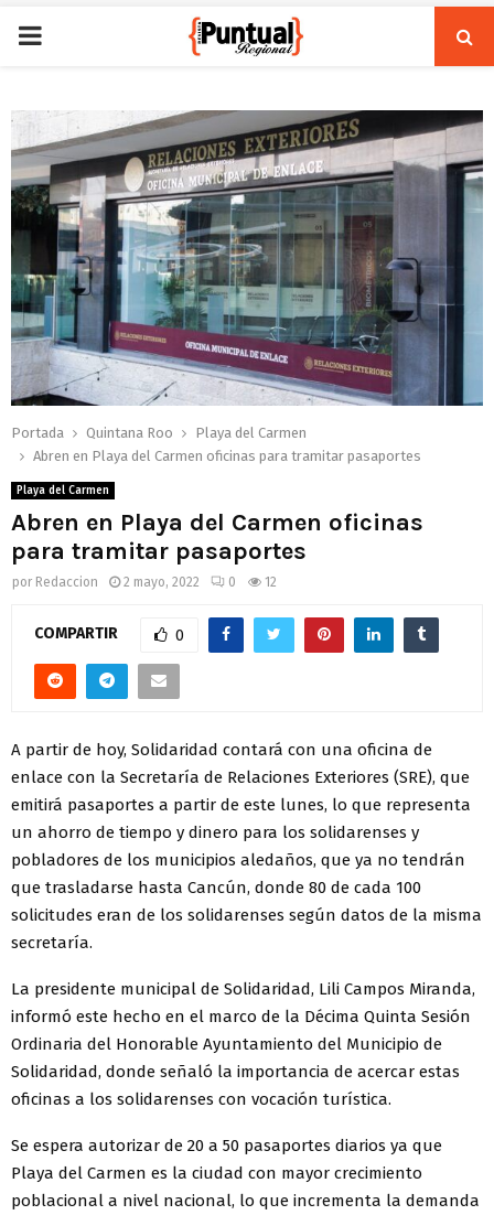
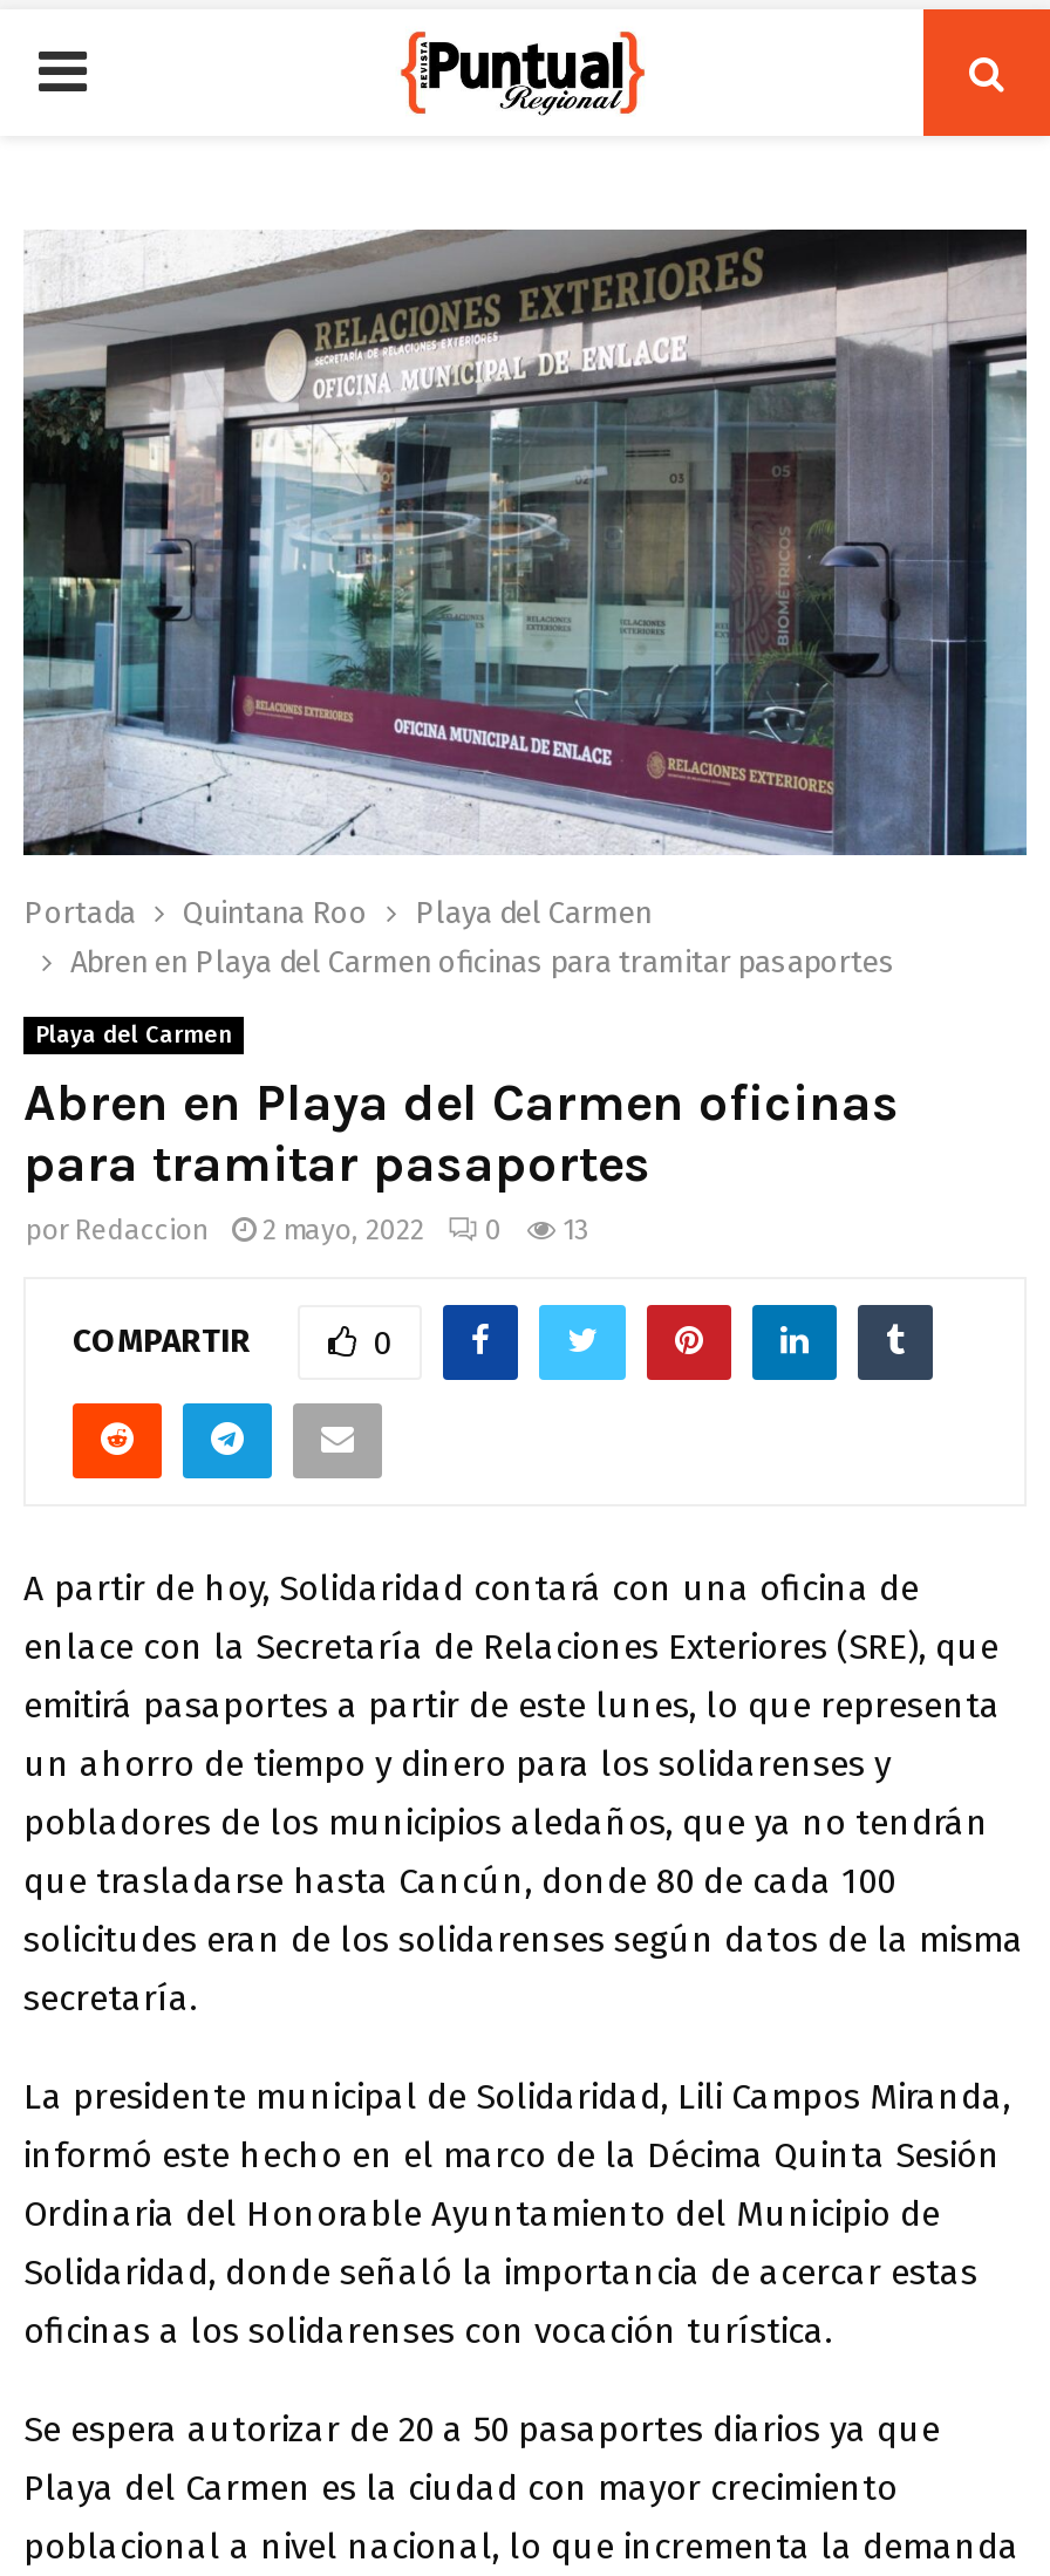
- por Redaccion 2 mayo, 2022 0 12
+ por Redaccion 2 mayo, 2022 0 13
